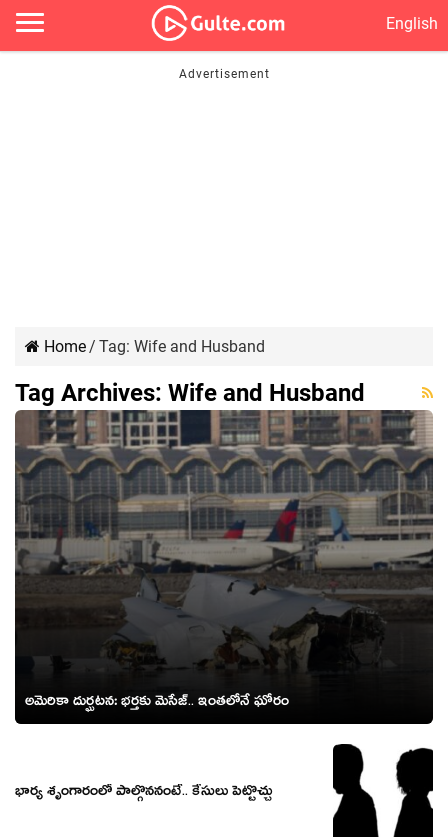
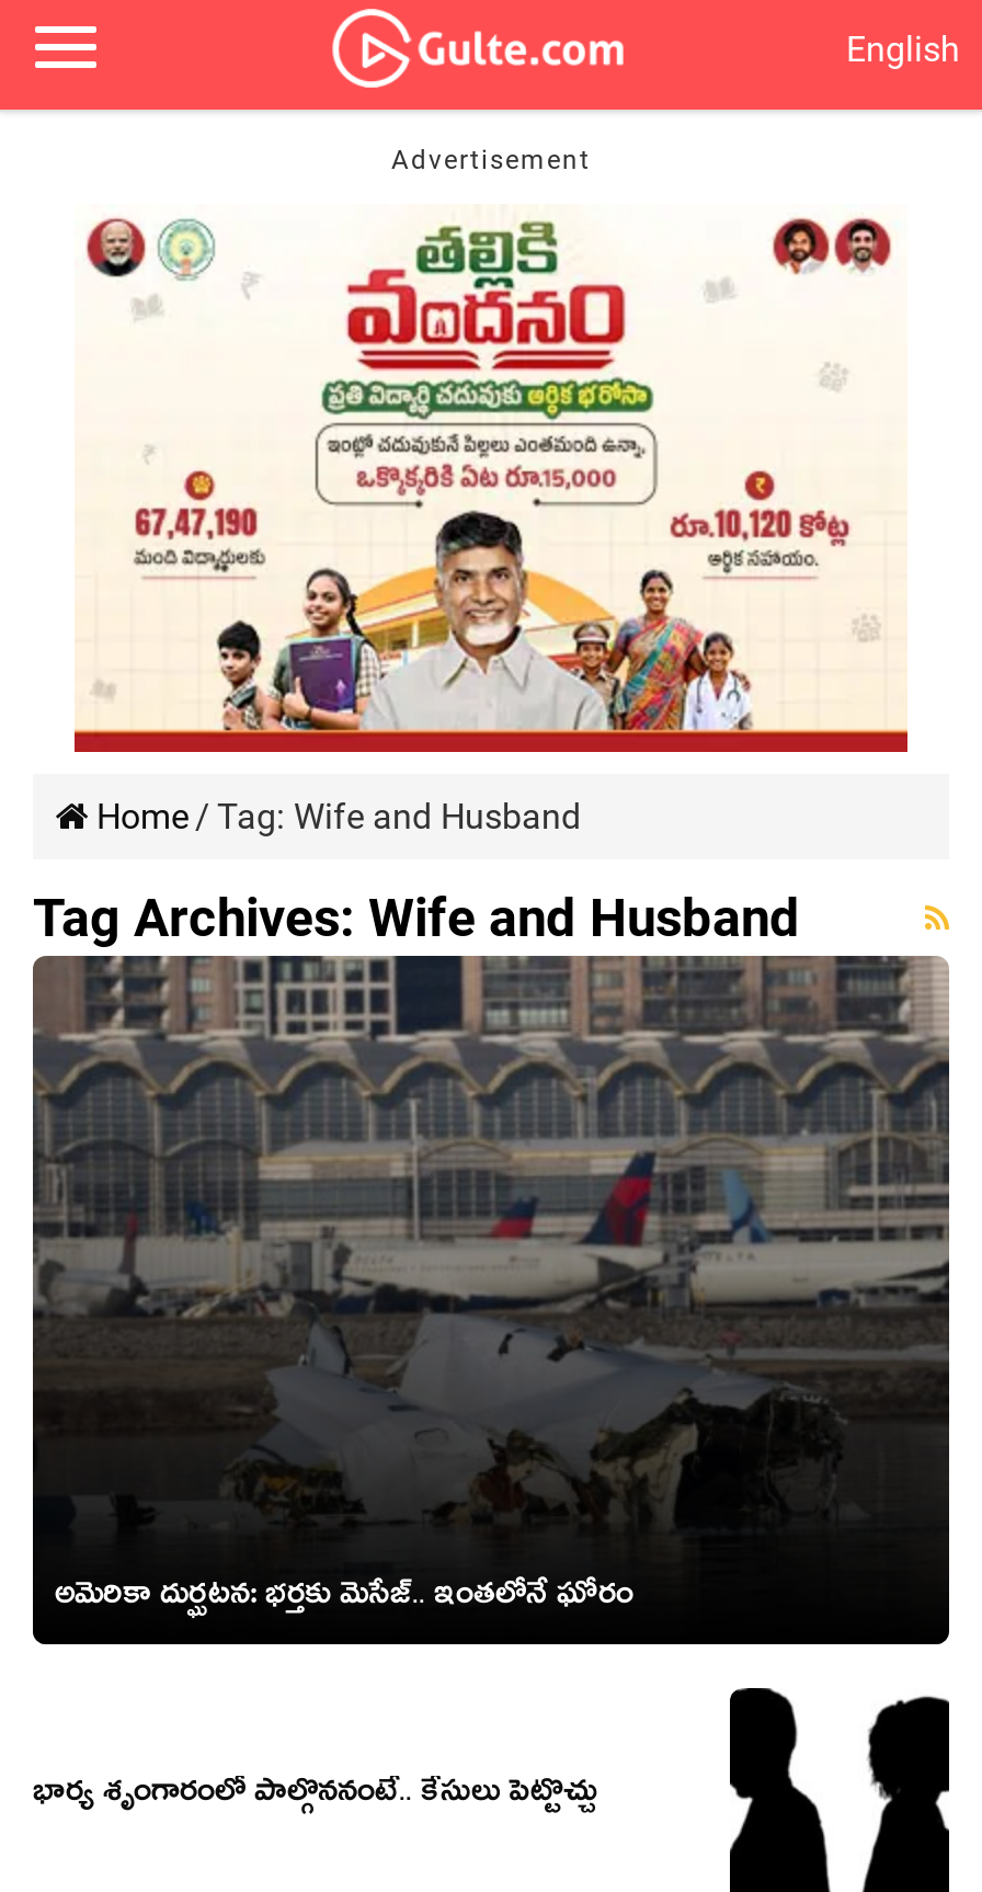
+ [image]
